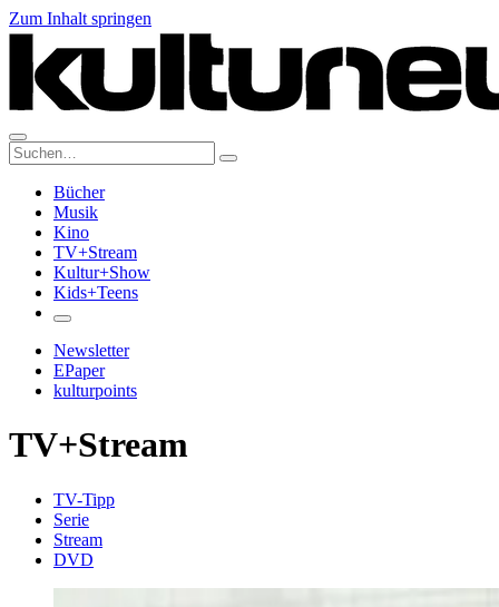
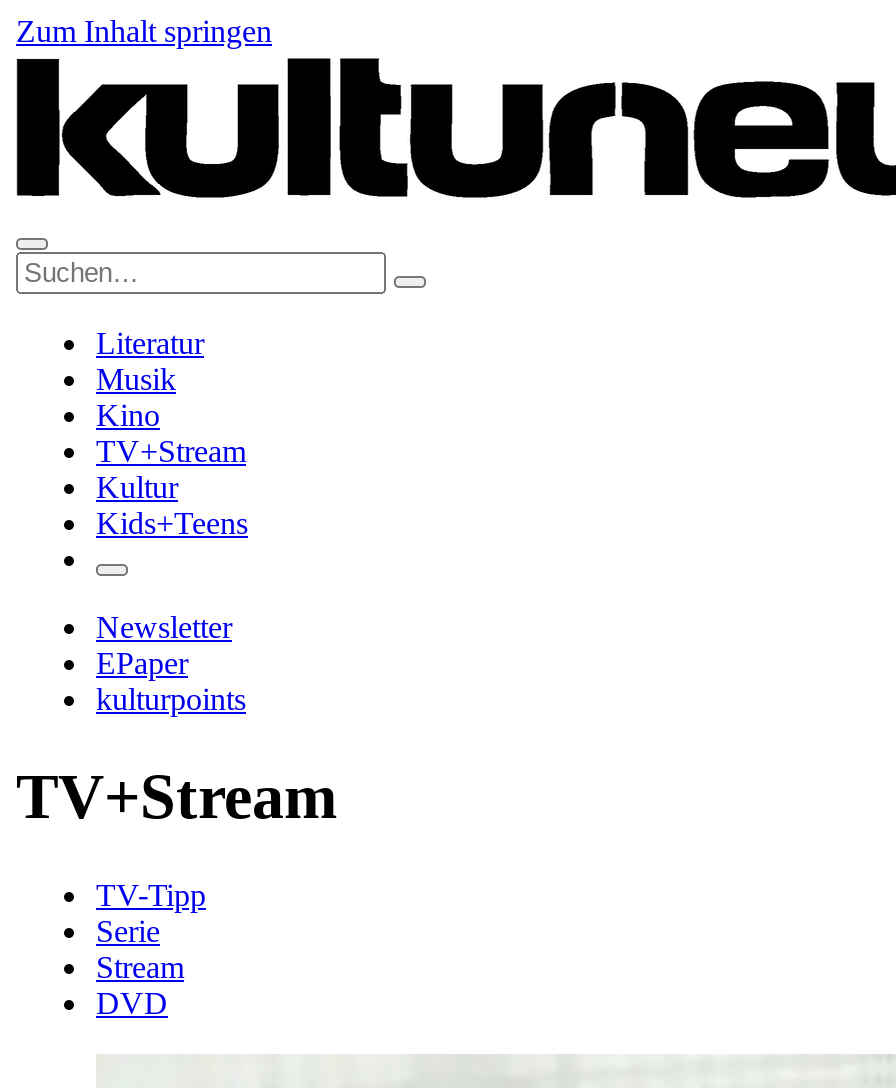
- Bücher
+ Literatur

- Kultur+Show
+ Kultur
